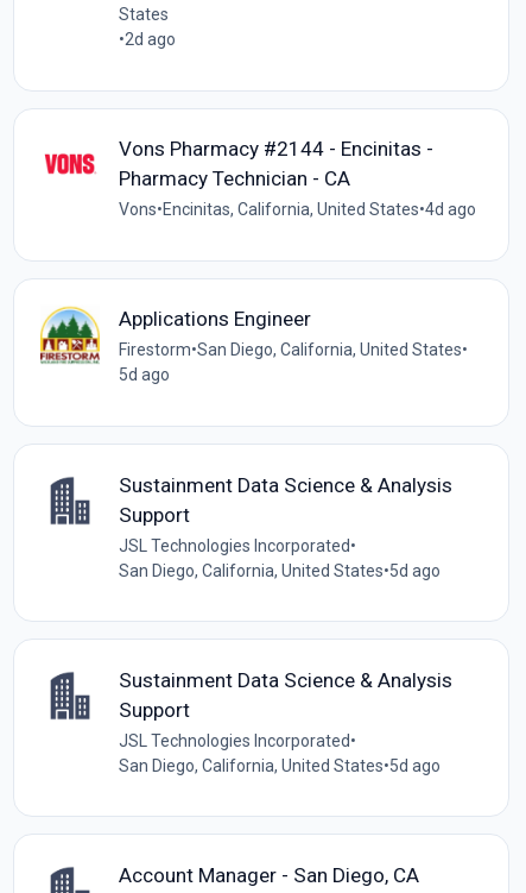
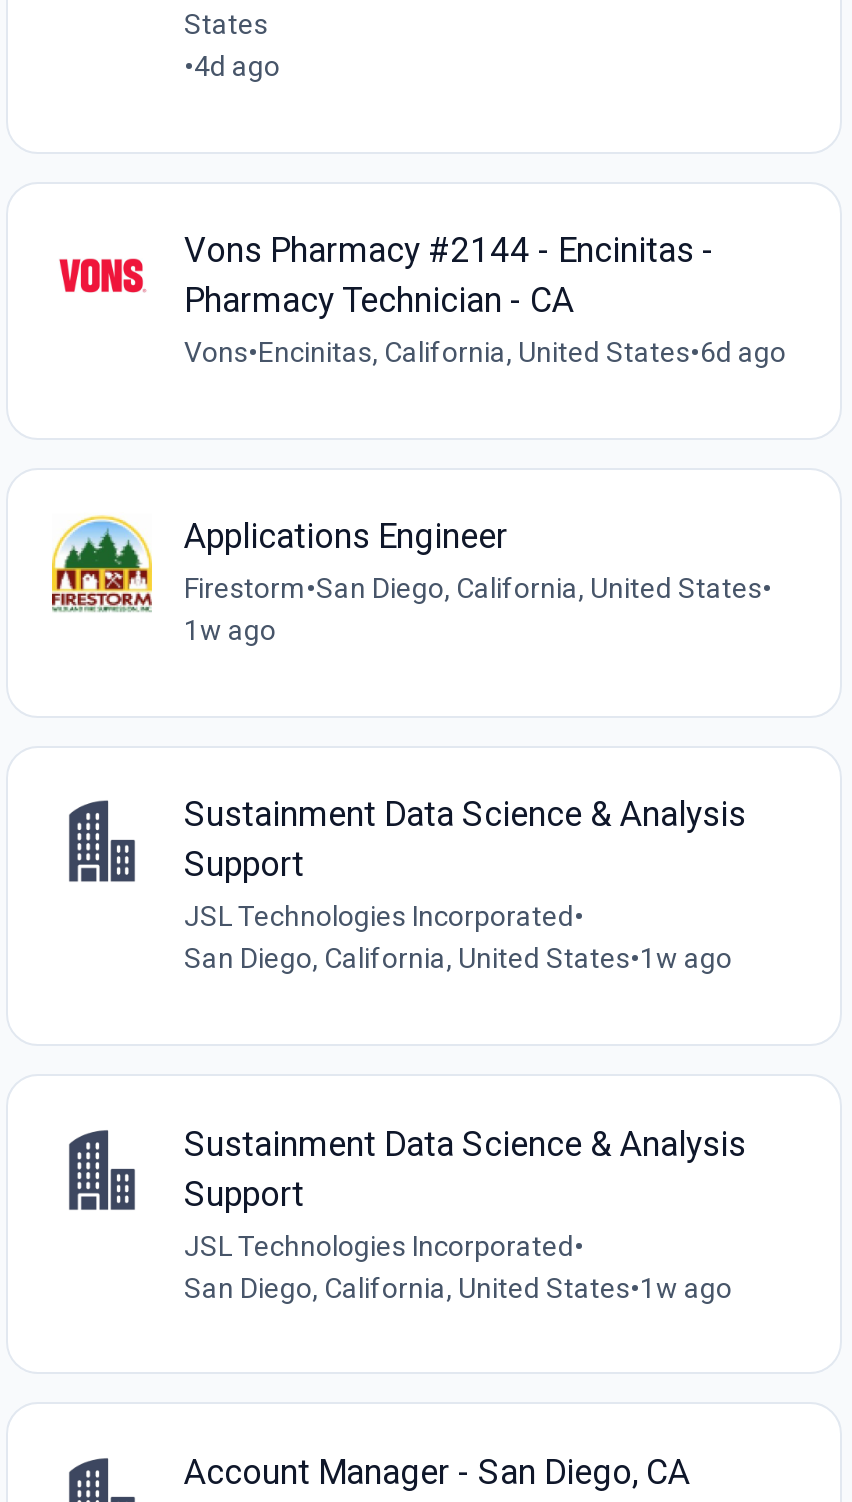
- •2d ago
+ •4d ago

- Vons•Encinitas, California, United States•4d ago
+ Vons•Encinitas, California, United States•6d ago

- 5d ago
+ 1w ago

- San Diego, California, United States•5d ago
+ San Diego, California, United States•1w ago

- San Diego, California, United States•5d ago
+ San Diego, California, United States•1w ago
